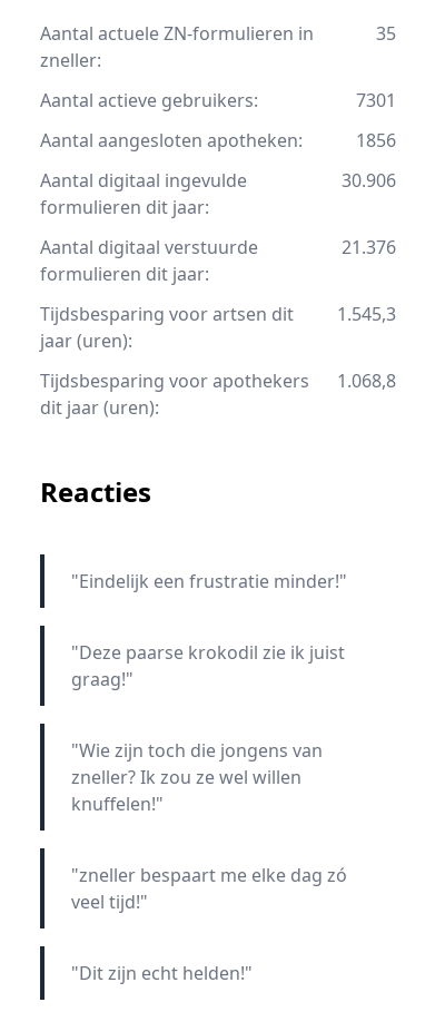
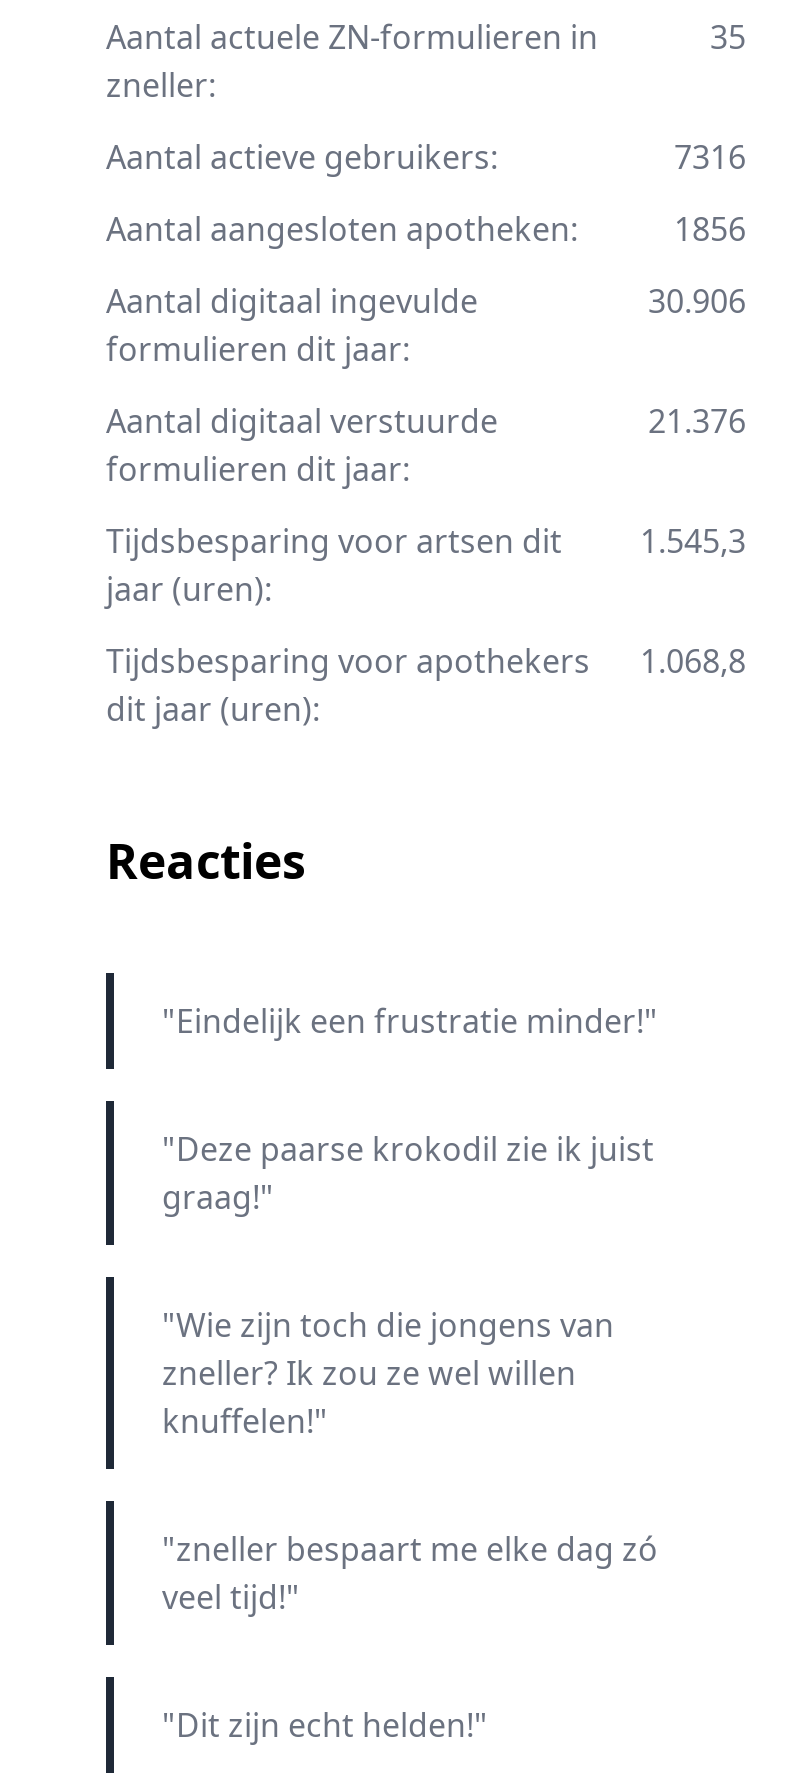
- 7301
+ 7316
